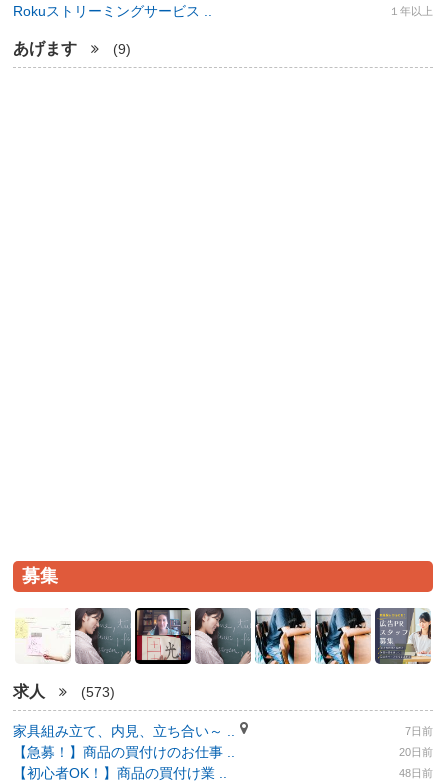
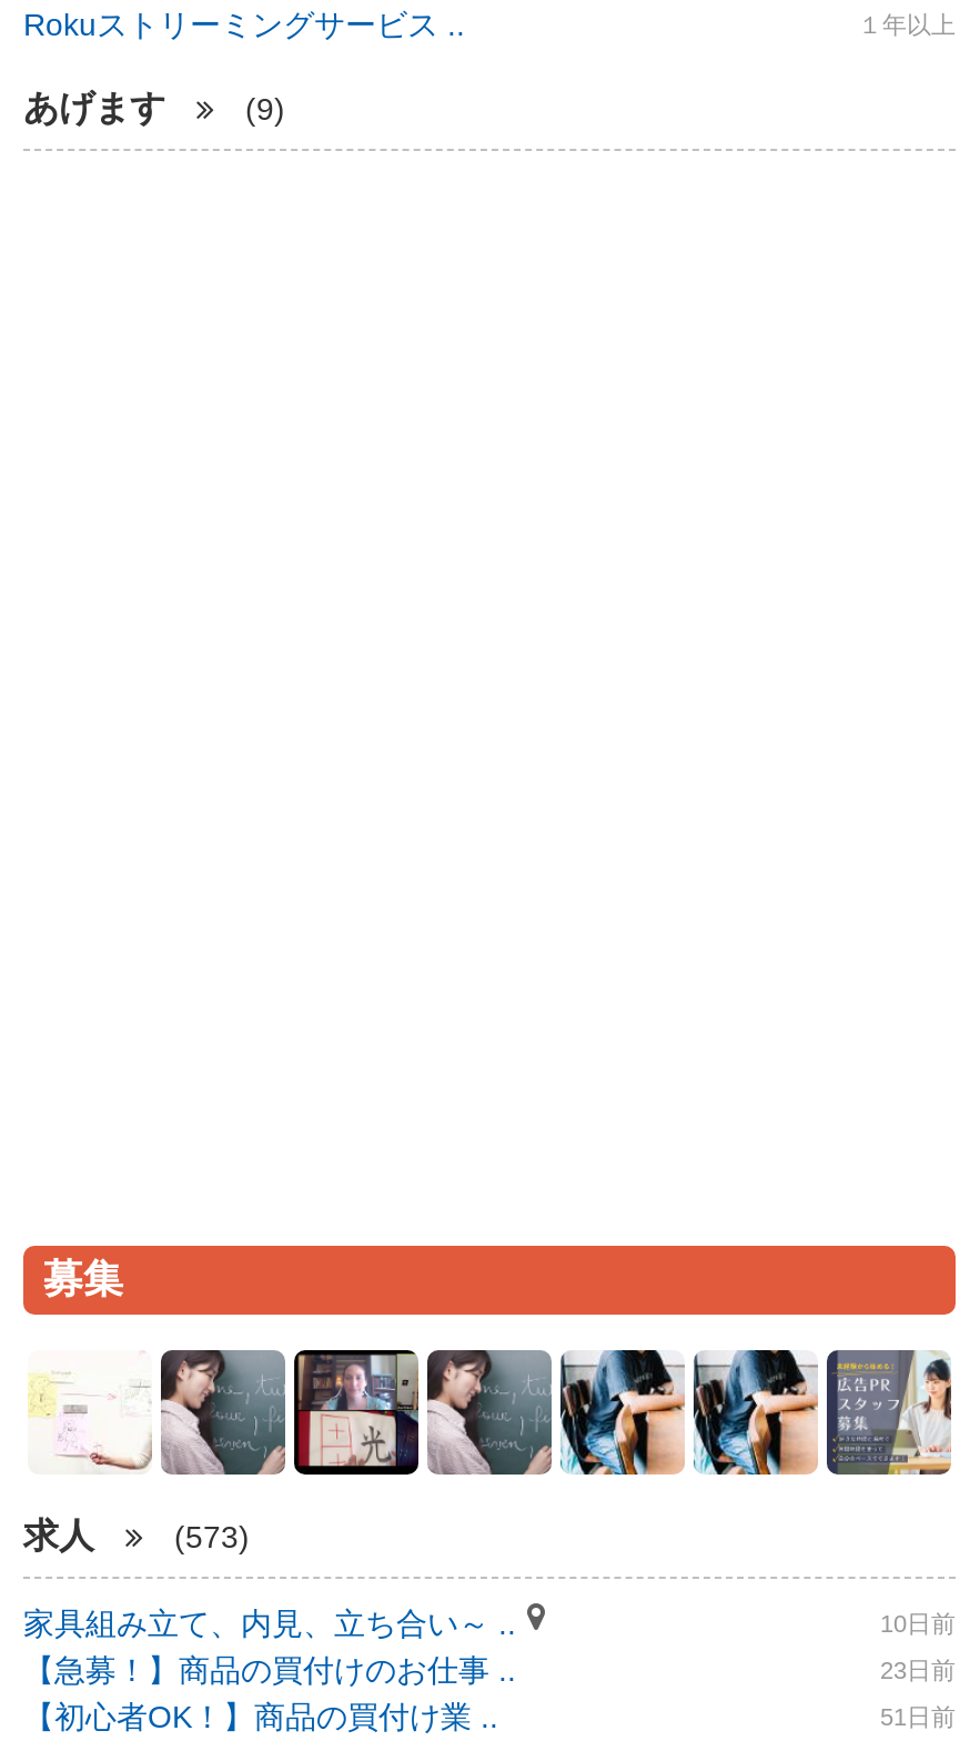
- 7日前
+ 10日前

- 20日前
+ 23日前

- 48日前
+ 51日前
